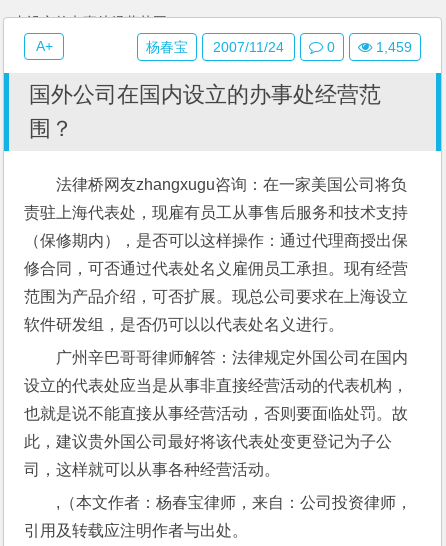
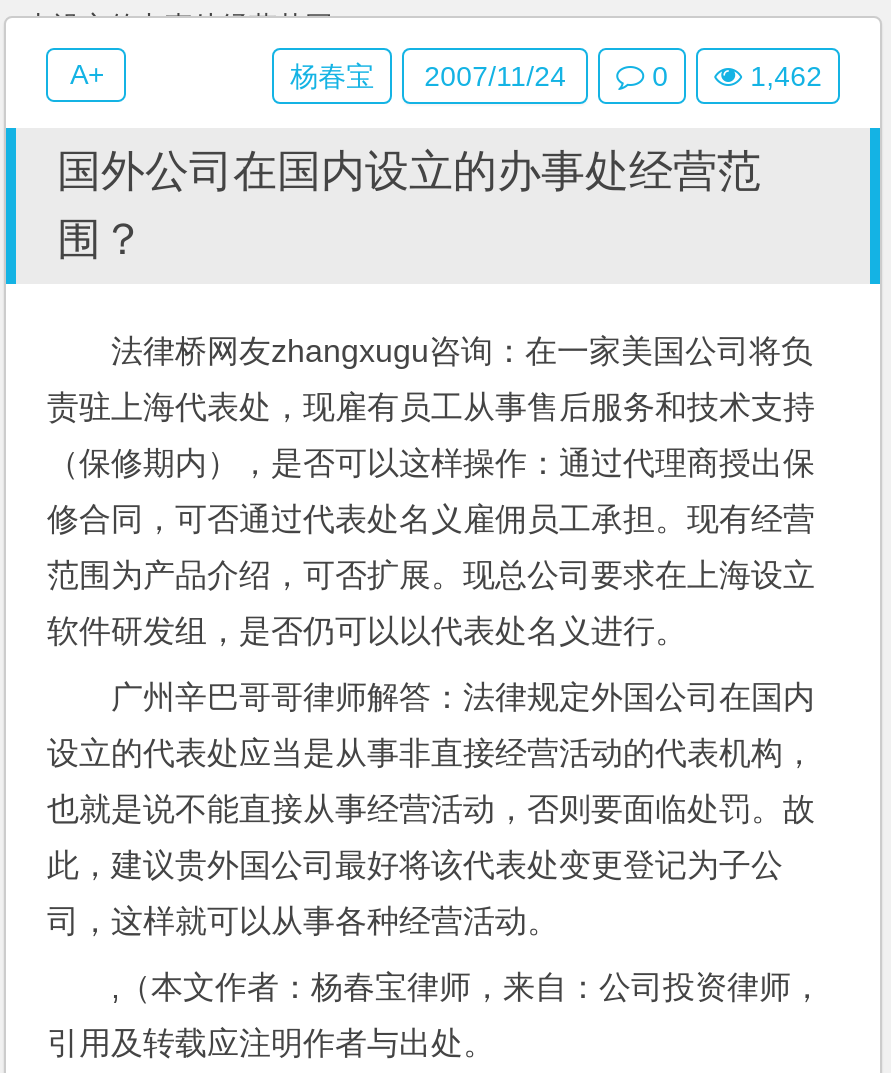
- 1,459
+ 1,462
